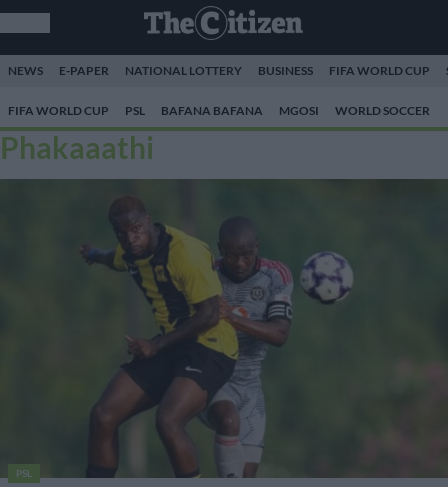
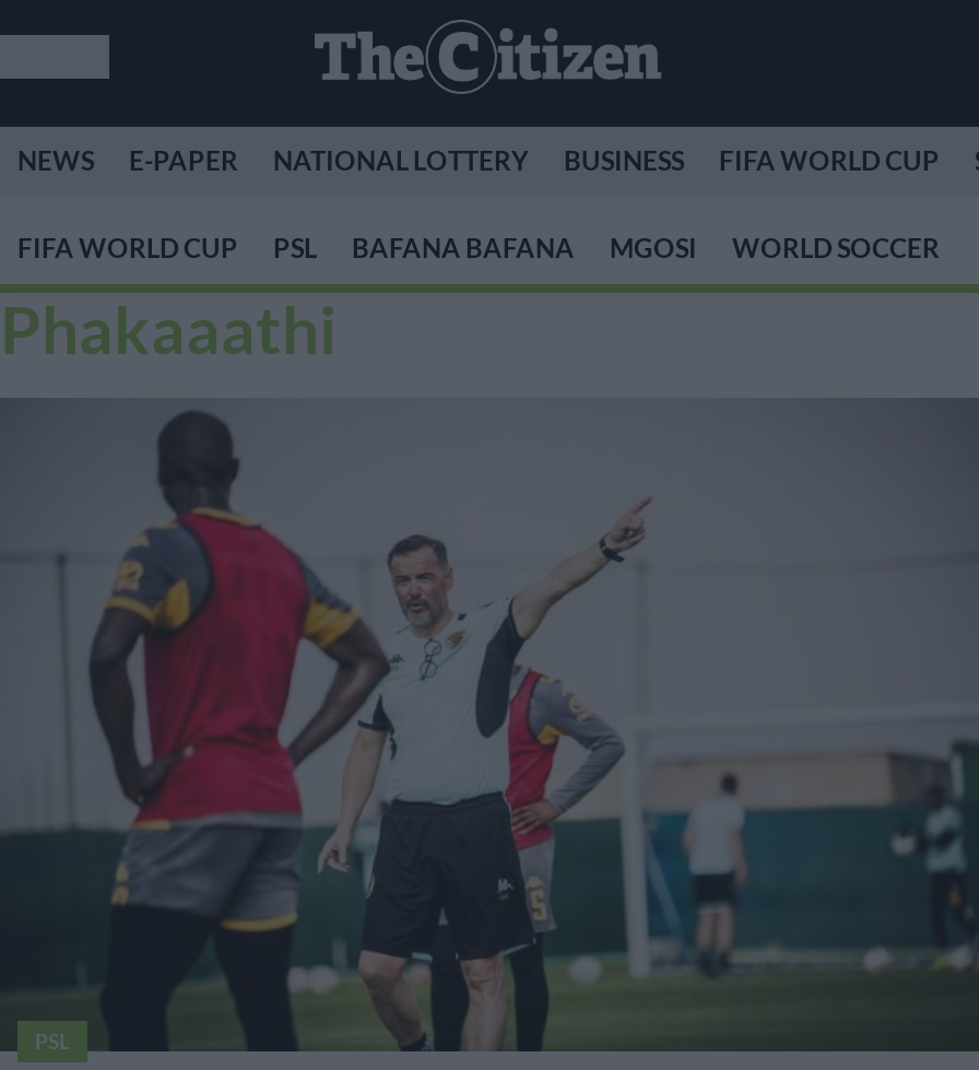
- [image]
+ [image]
